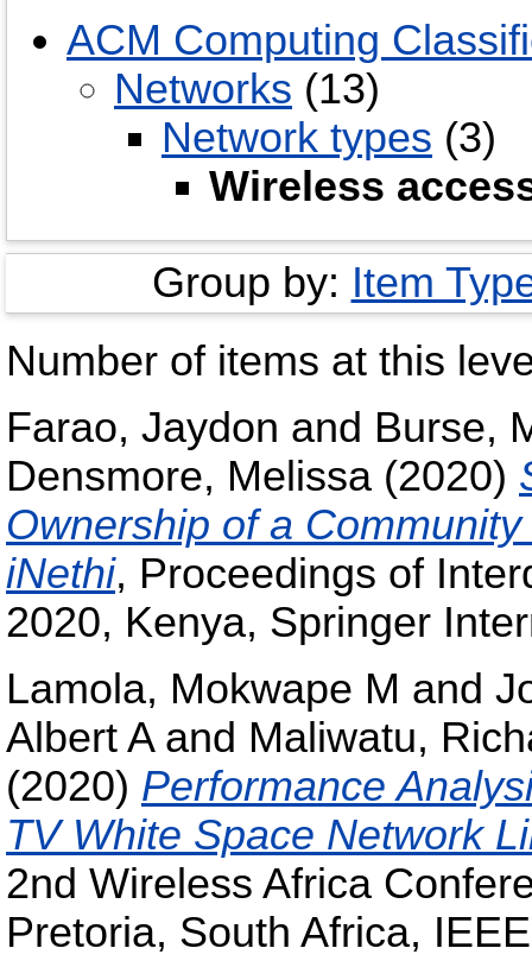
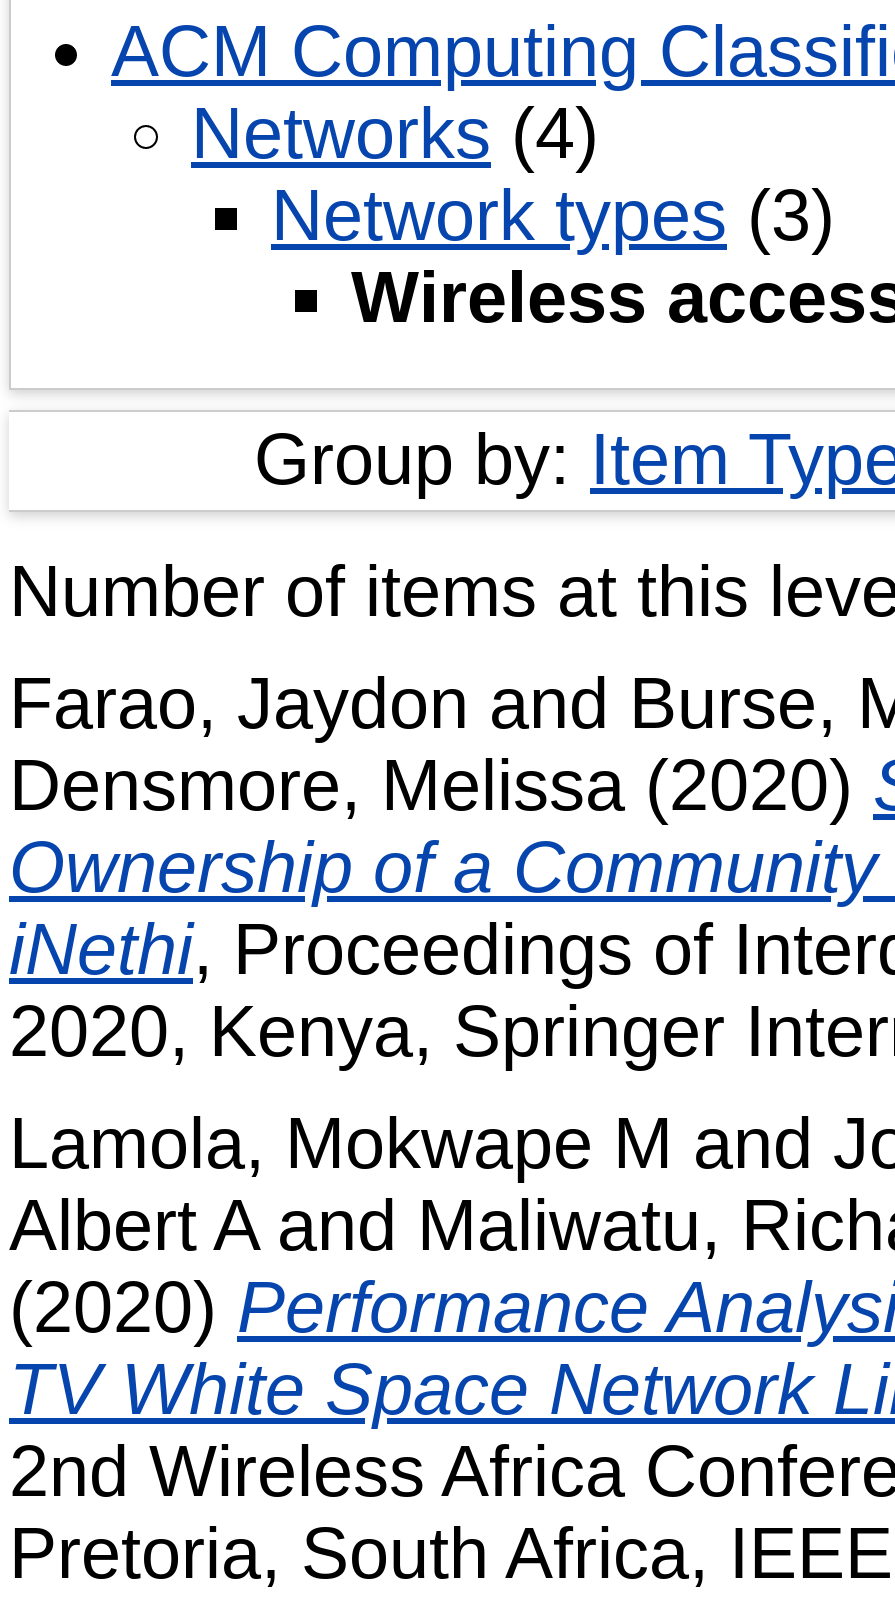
- Networks (13)
+ Networks (4)
